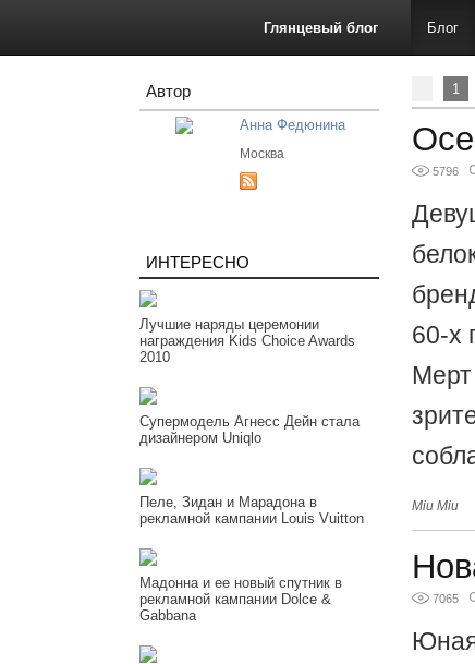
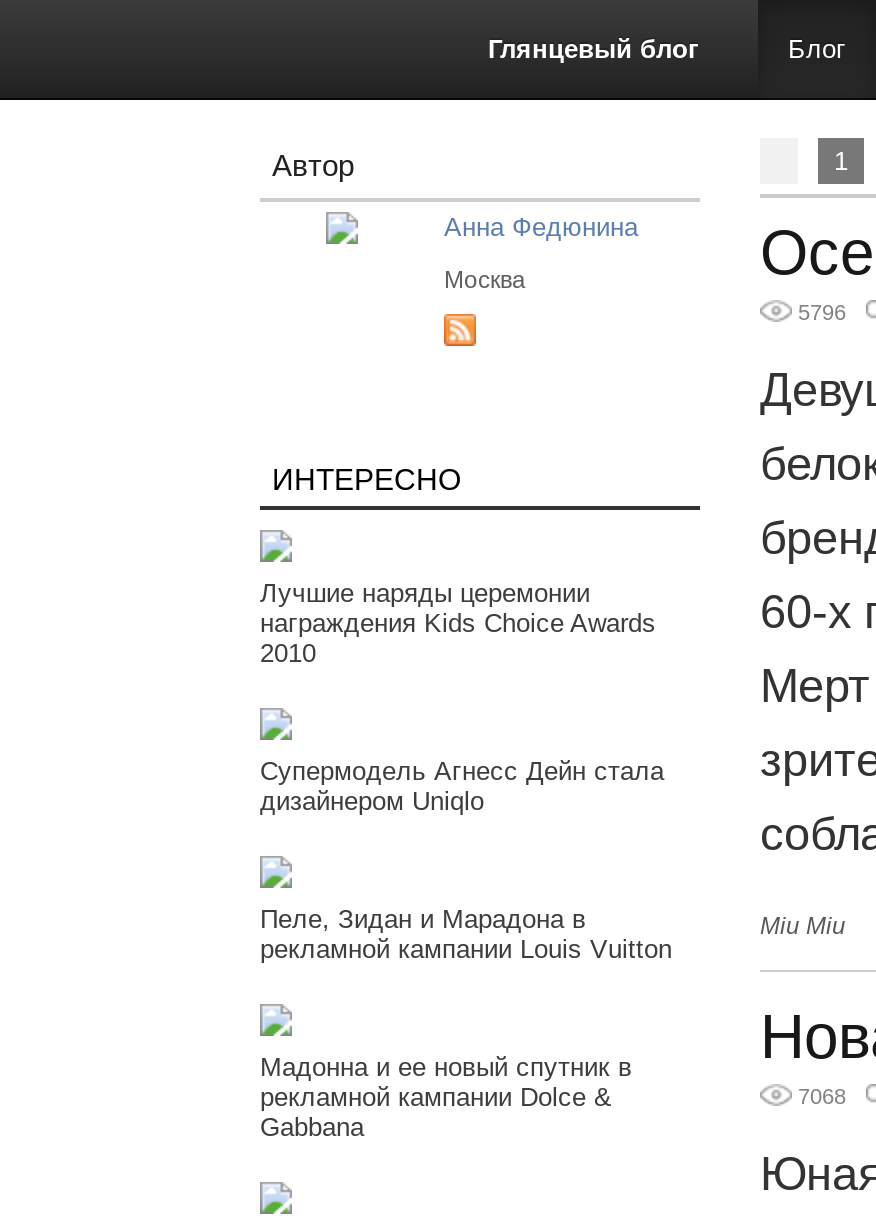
- 7065
+ 7068
